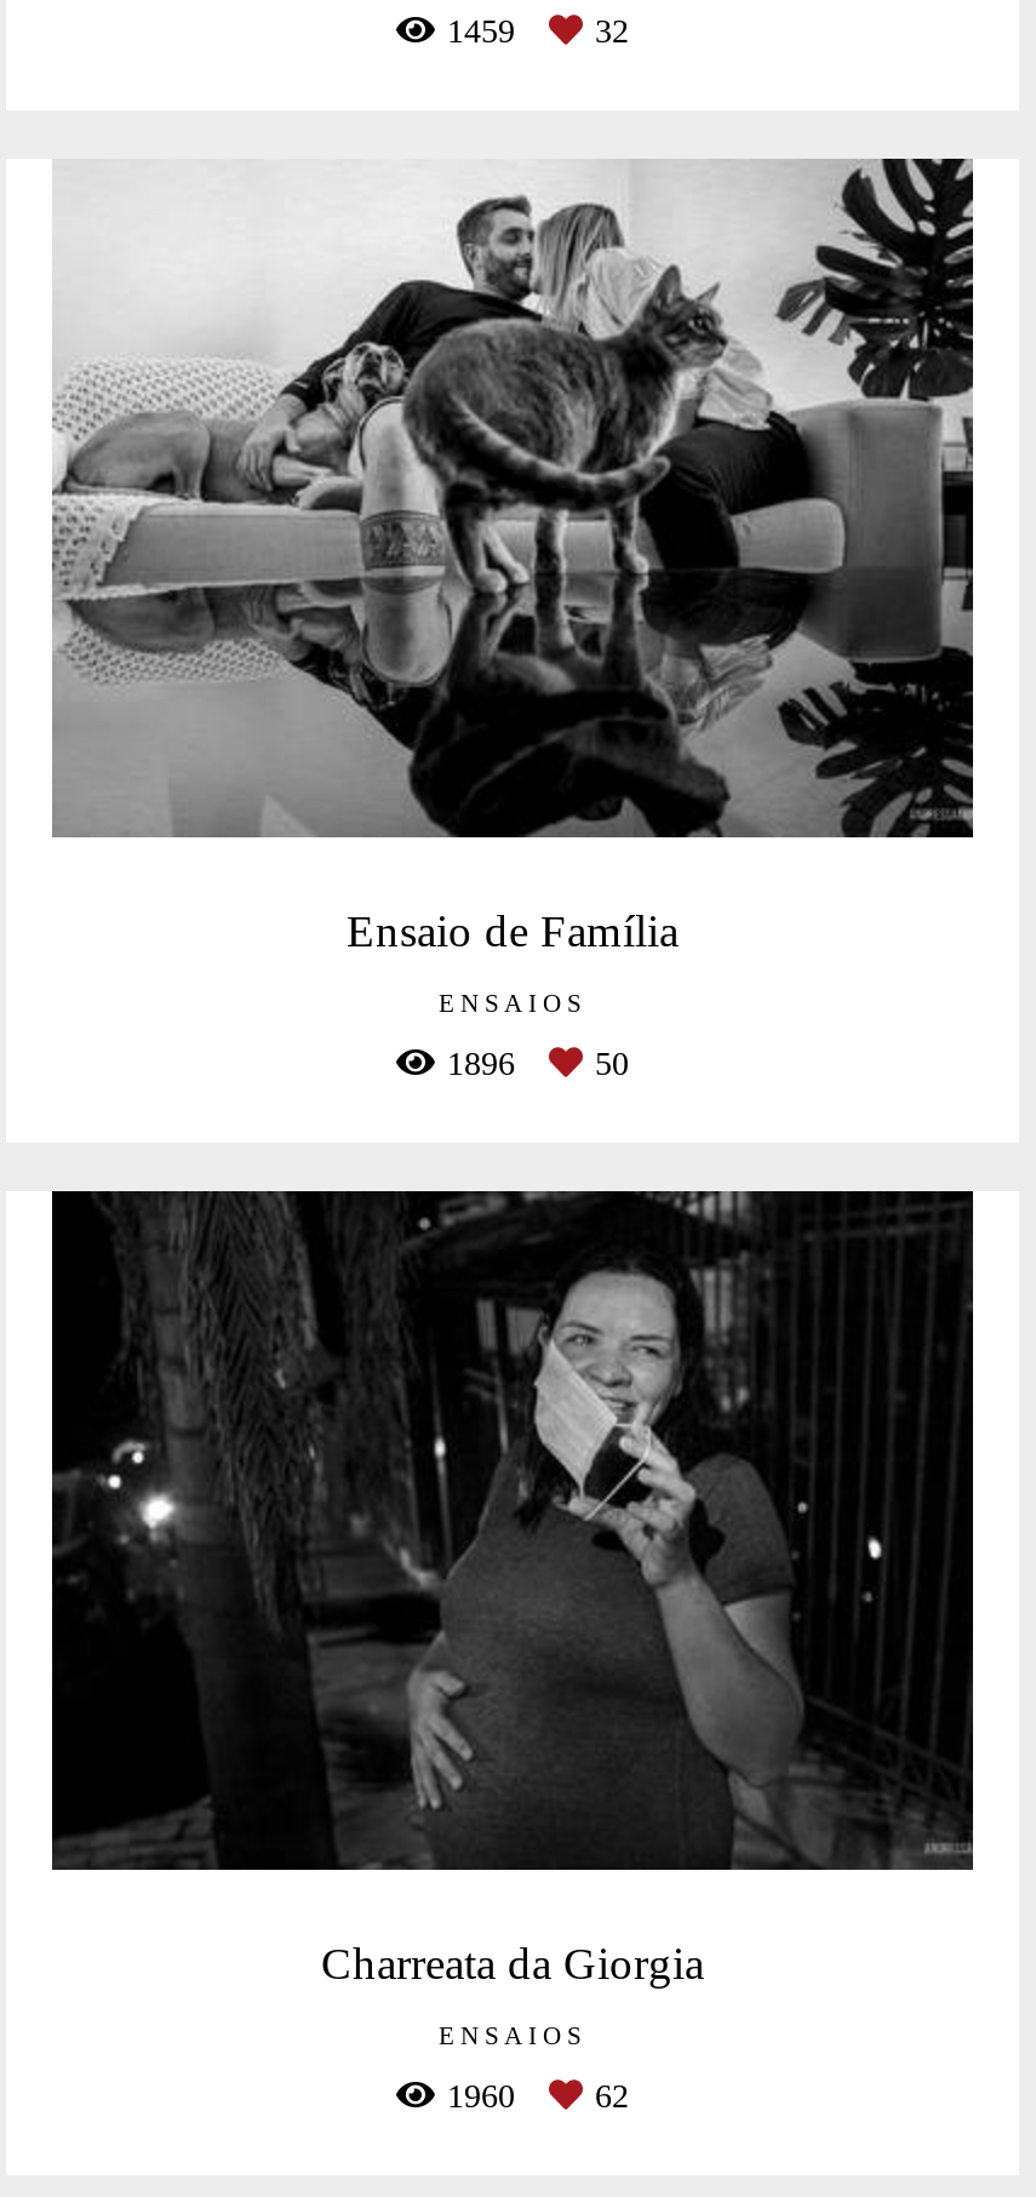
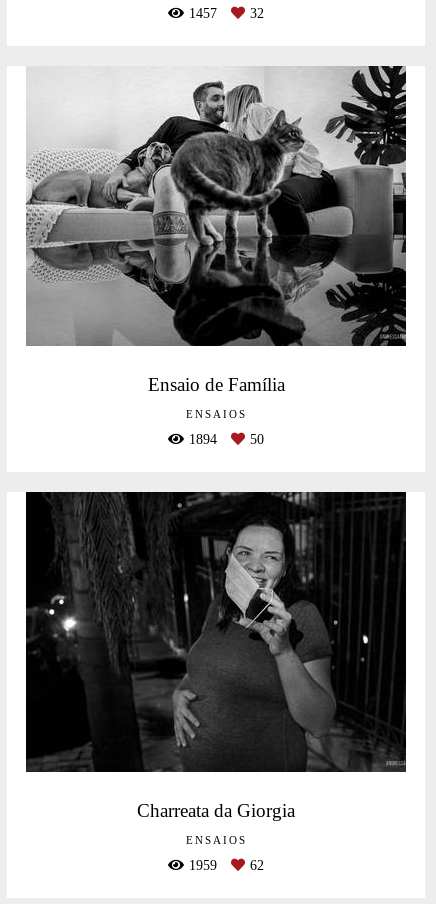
- 1459
+ 1457

- 1896
+ 1894

- 1960
+ 1959
